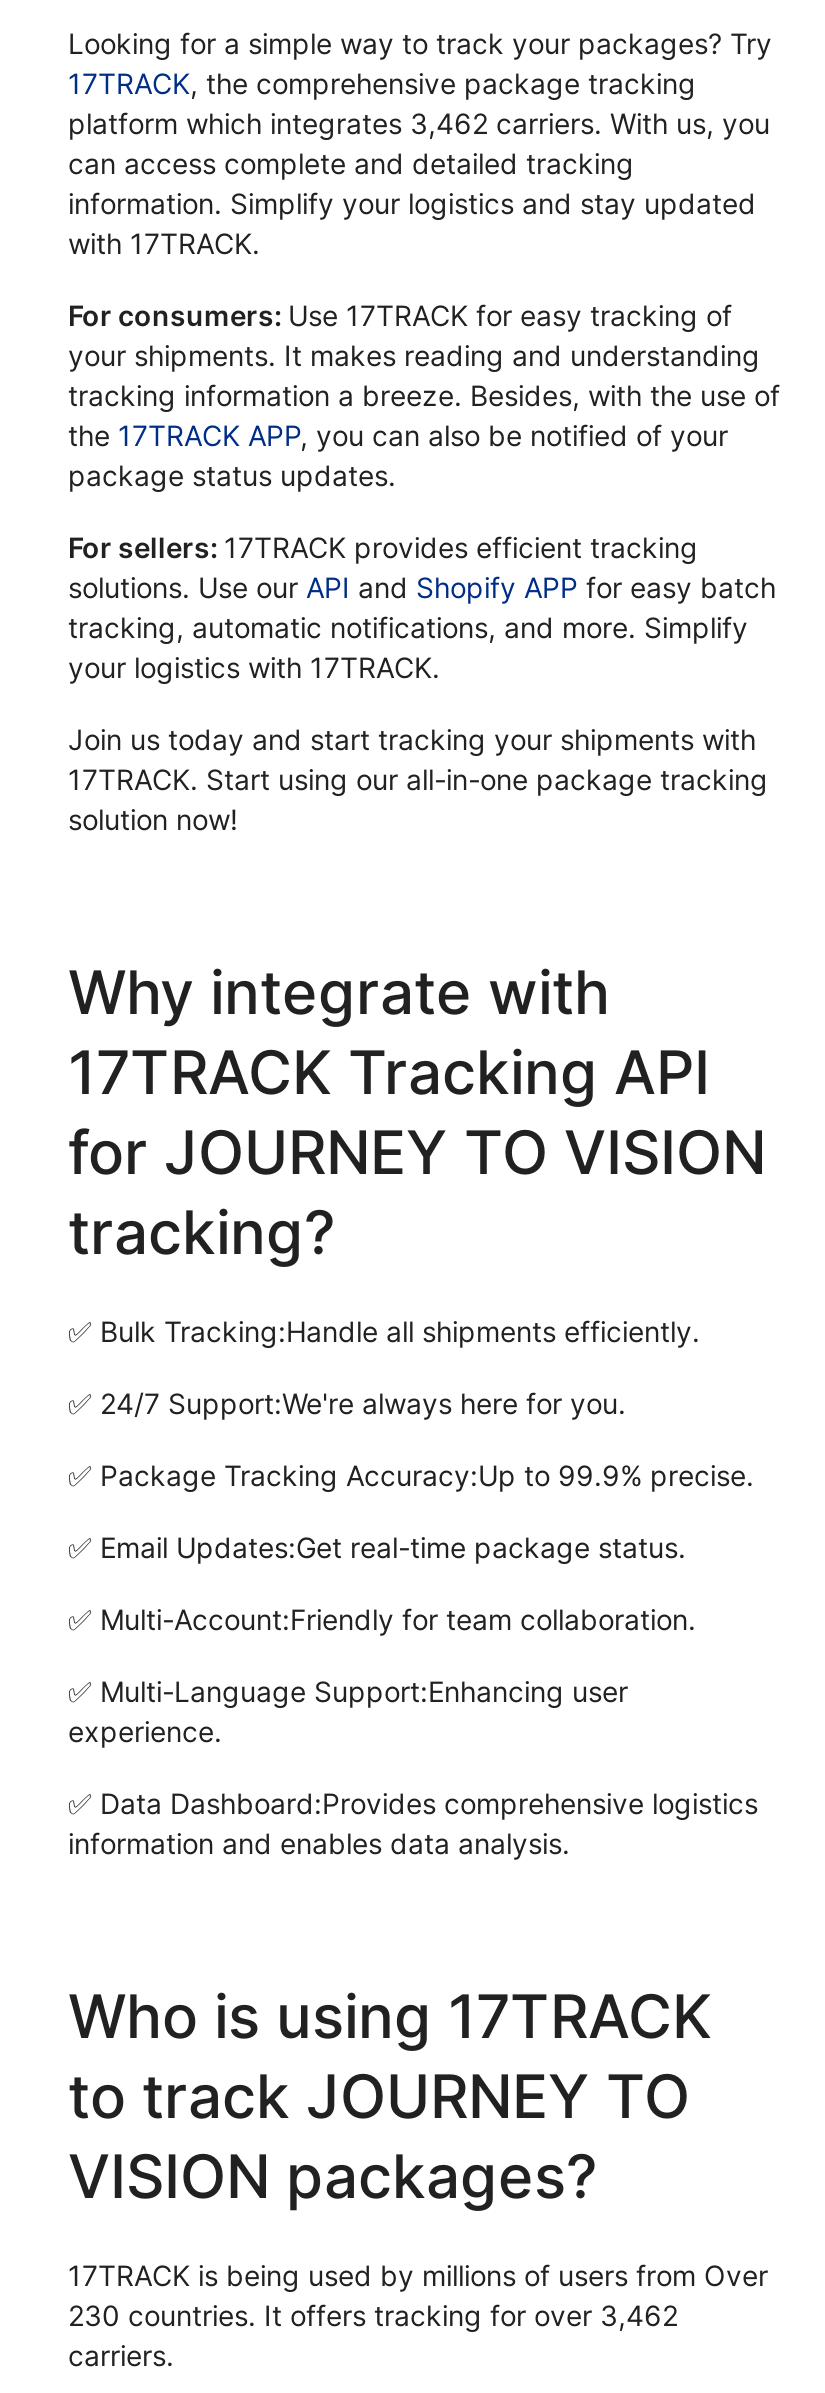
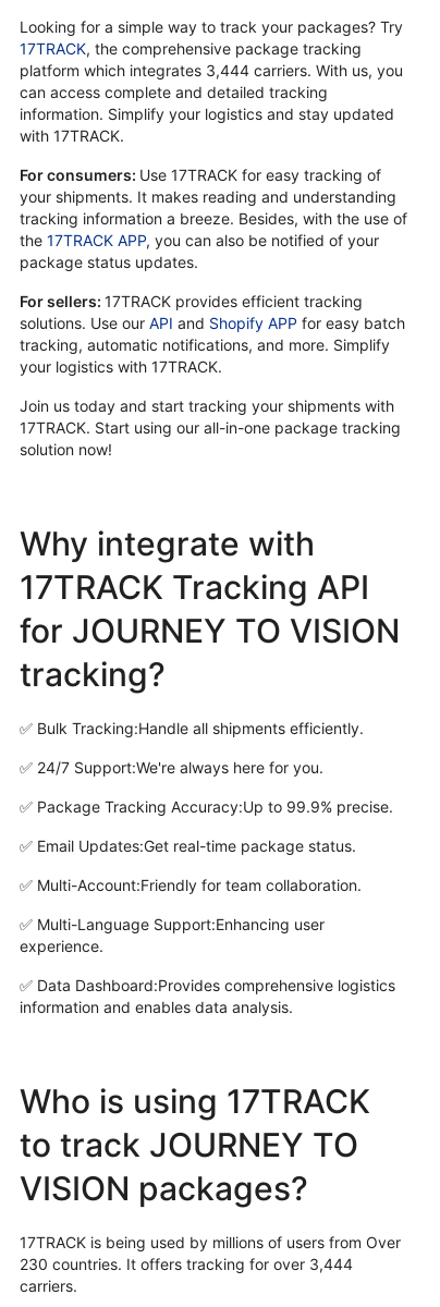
- platform which integrates 3,462 carriers. With us, you
+ platform which integrates 3,444 carriers. With us, you

- 230 countries. It offers tracking for over 3,462
+ 230 countries. It offers tracking for over 3,444
